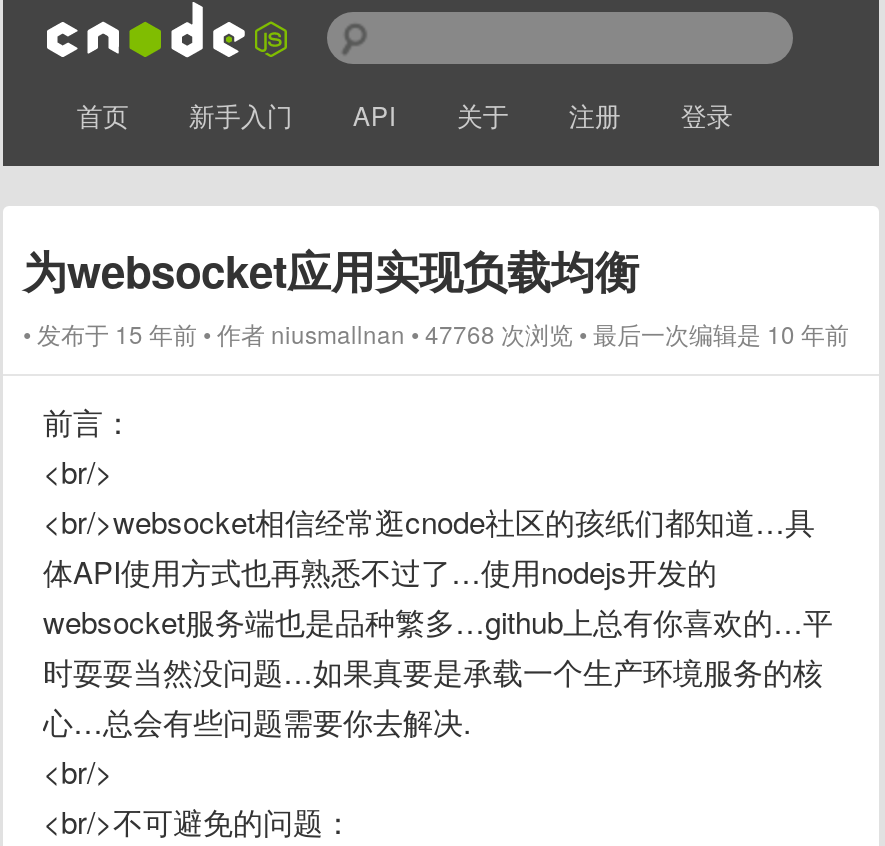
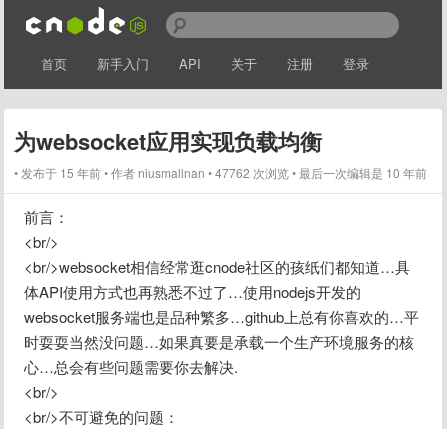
- 发布于 15 年前 作者niusmallnan 47768 次浏览 最后一次编辑是 10 年前
+ 发布于 15 年前 作者niusmallnan 47762 次浏览 最后一次编辑是 10 年前
